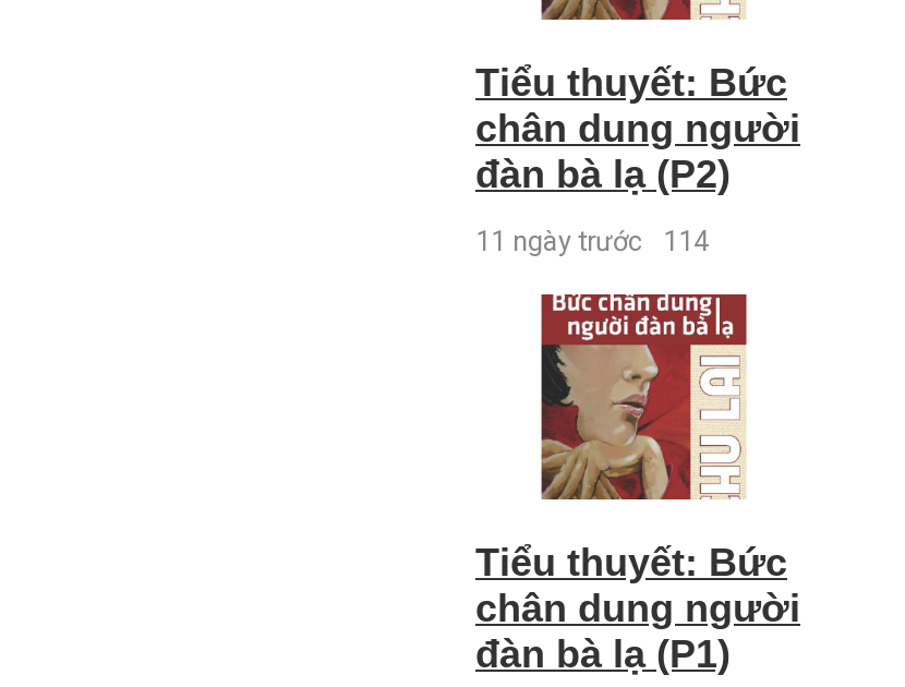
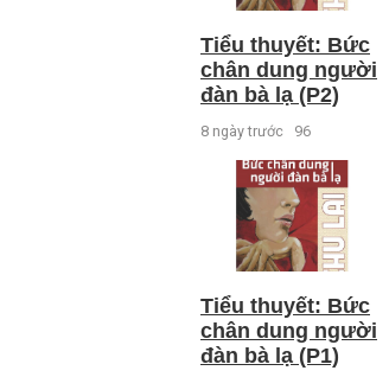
- 11 ngày trước 114
+ 8 ngày trước 96
